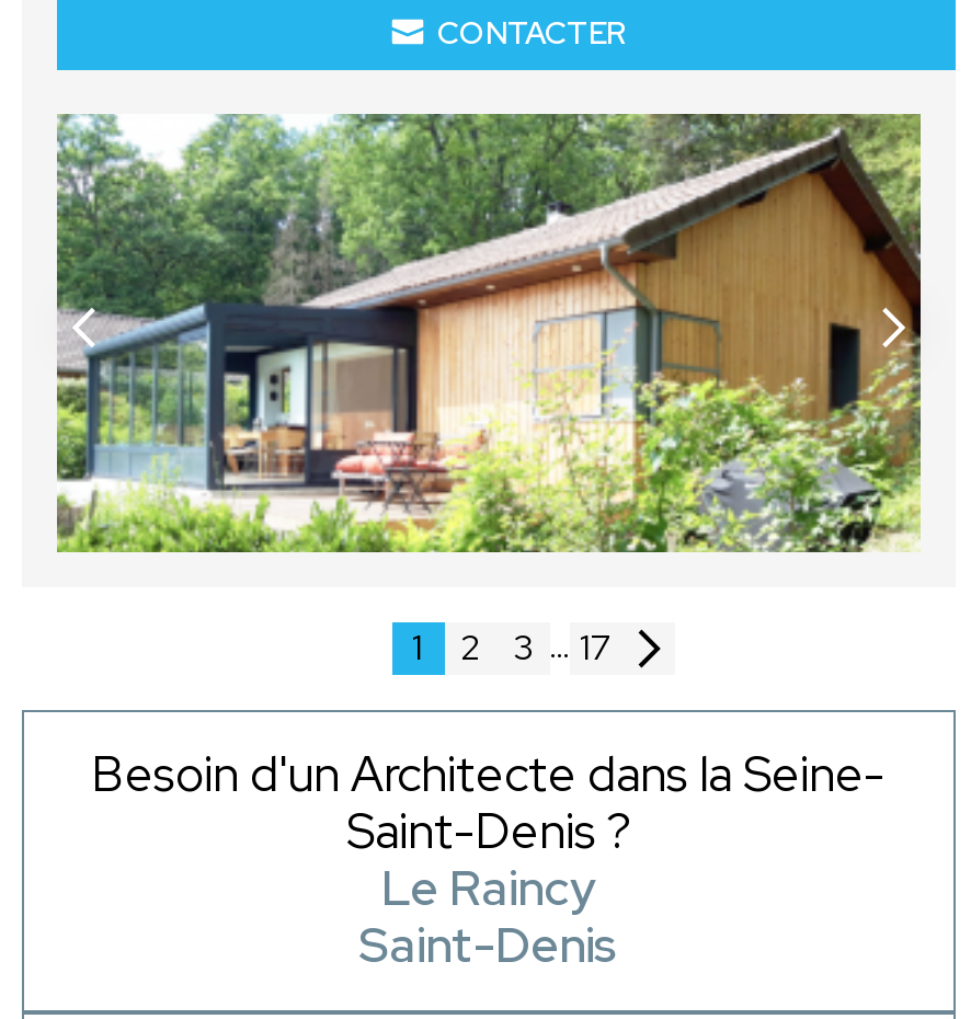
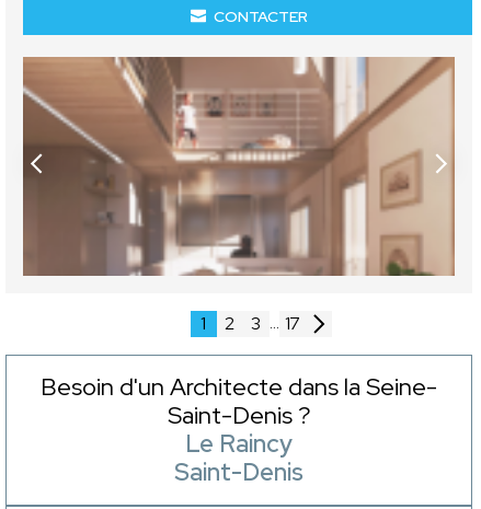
- [image]
+ [image]
